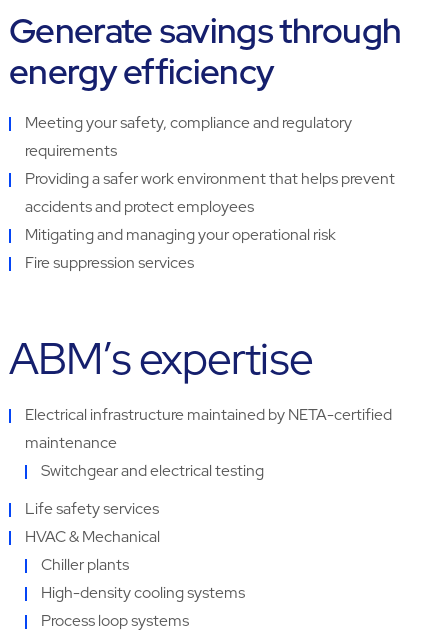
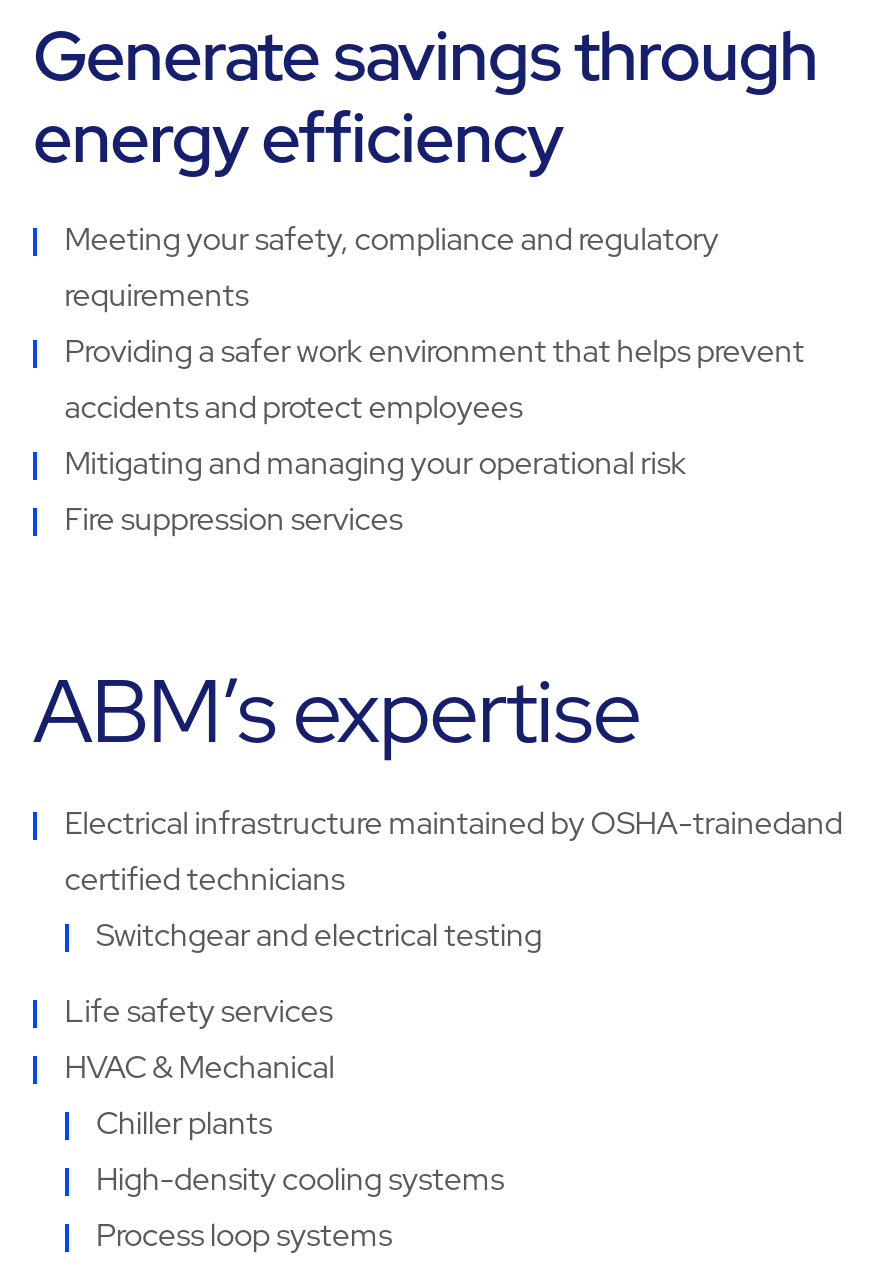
- Electrical infrastructure maintained by NETA-certified
- maintenance
+ Electrical infrastructure maintained by OSHA-trainedand
+ certified technicians
